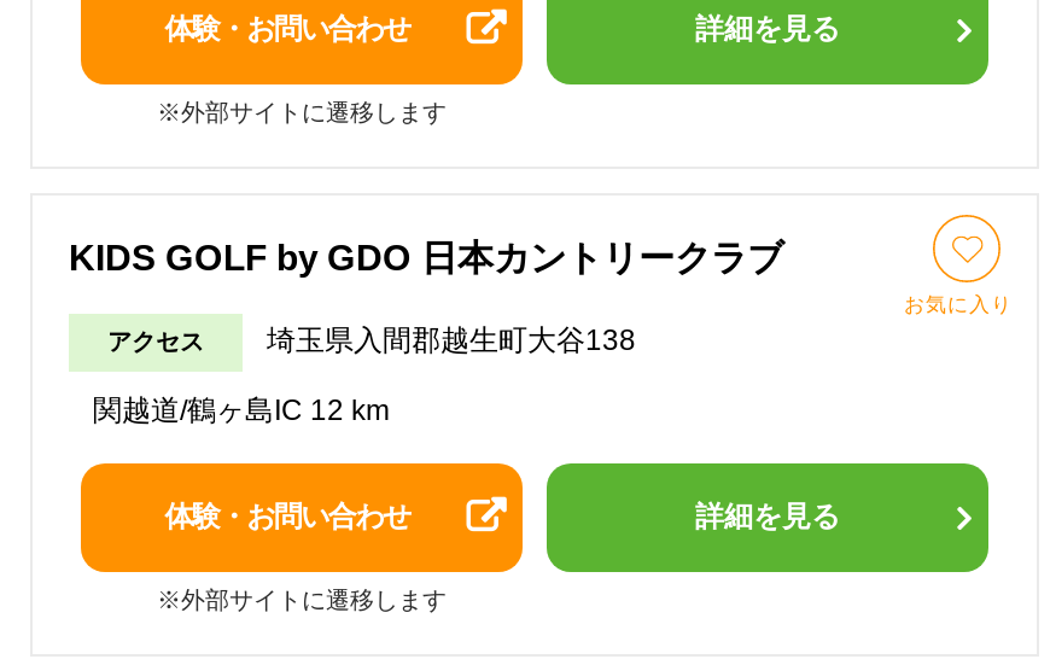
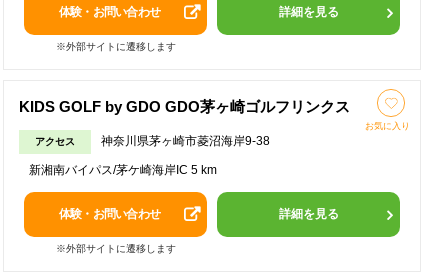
- KIDS GOLF by GDO 日本カントリークラブ
+ KIDS GOLF by GDO GDO茅ヶ崎ゴルフリンクス

- 埼玉県入間郡越生町大谷138
+ 神奈川県茅ヶ崎市菱沼海岸9-38

- 関越道/鶴ヶ島IC 12 km
+ 新湘南バイパス/茅ケ崎海岸IC 5 km
